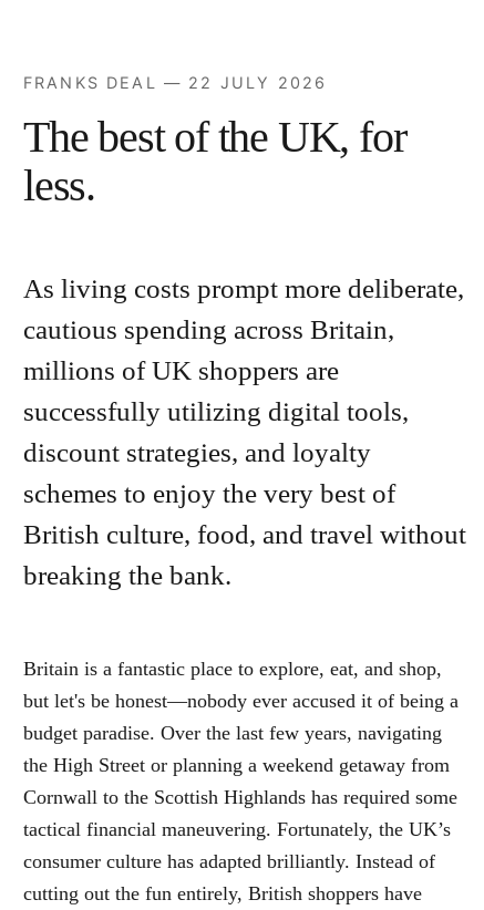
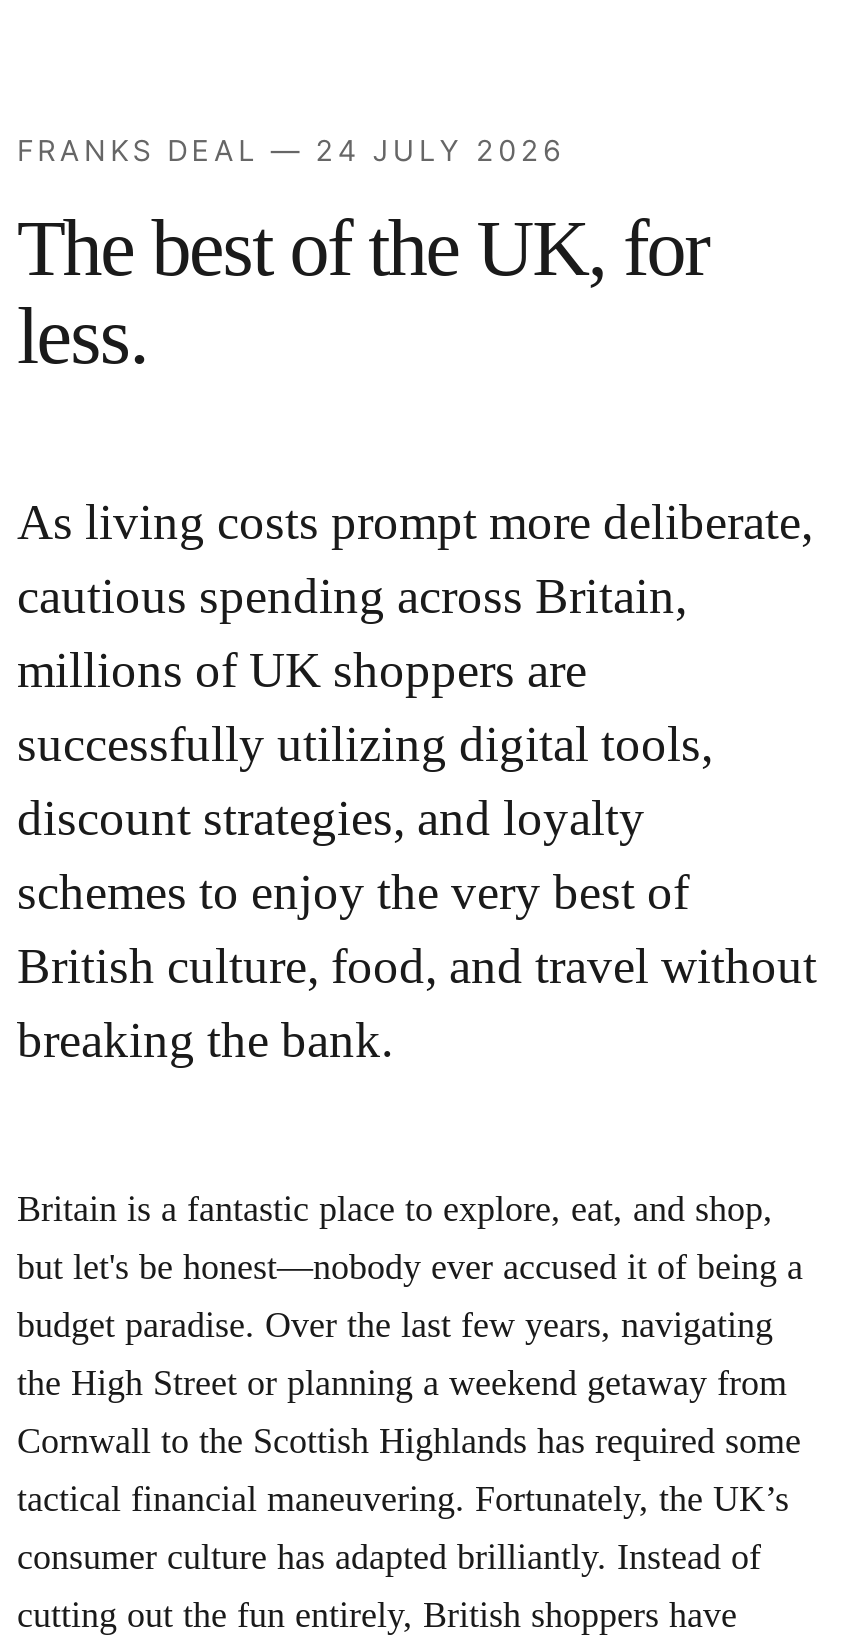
- FRANKS DEAL — 22 JULY 2026
+ FRANKS DEAL — 24 JULY 2026
